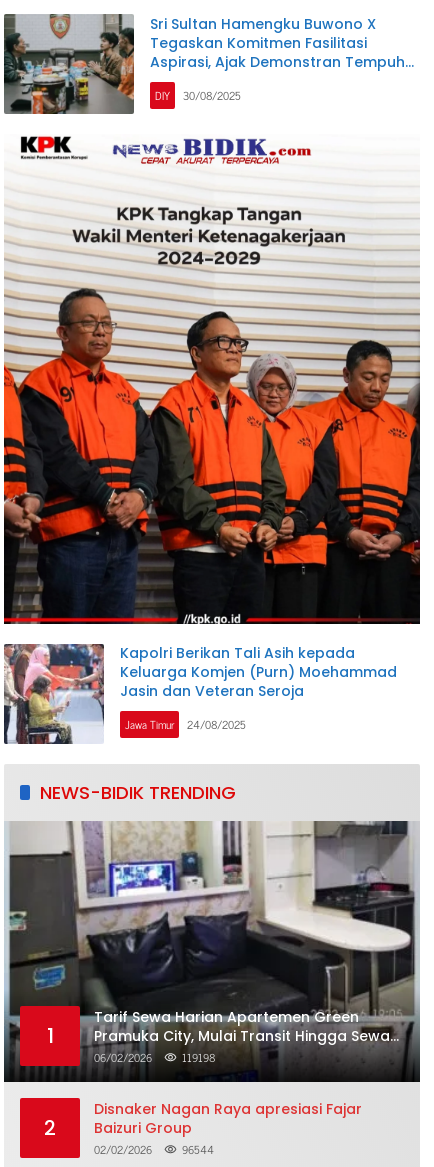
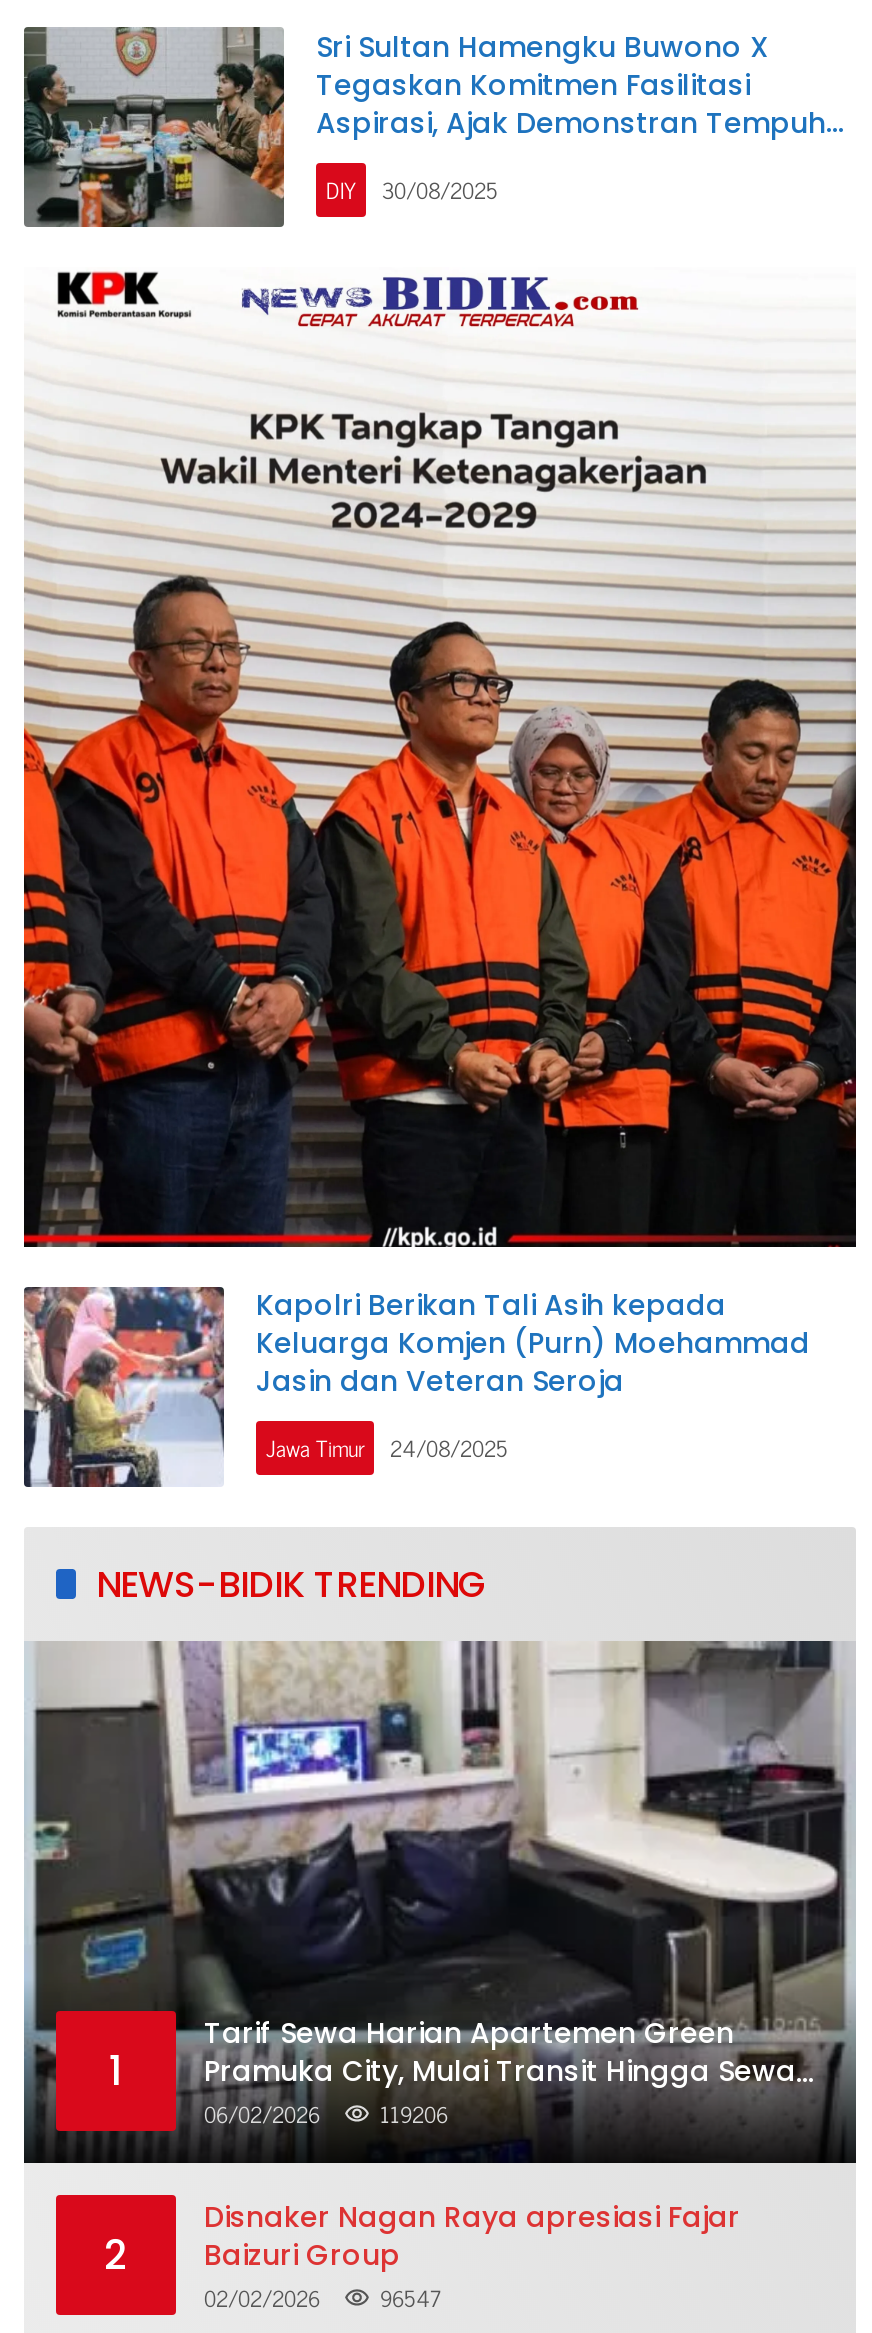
- 119198
+ 119206

- 02/02/2026 96544
+ 02/02/2026 96547
